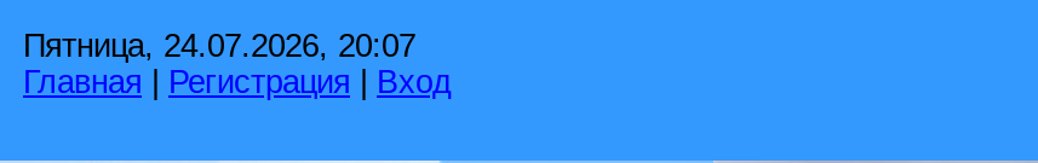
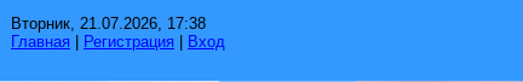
- Пятница, 24.07.2026, 20:07
+ Вторник, 21.07.2026, 17:38
